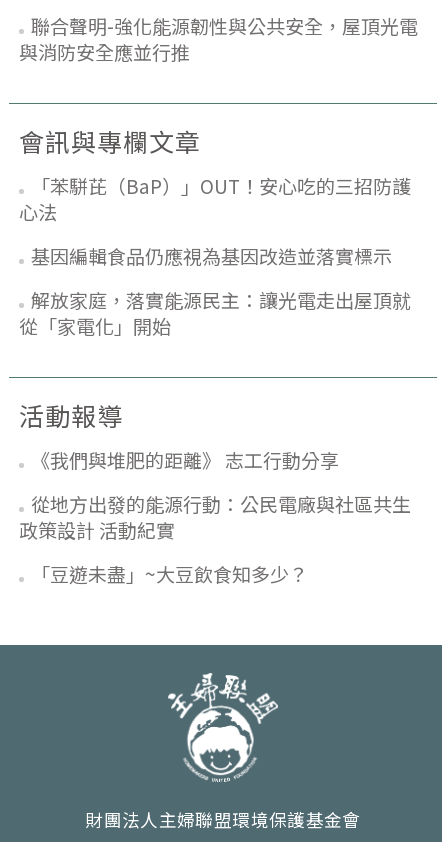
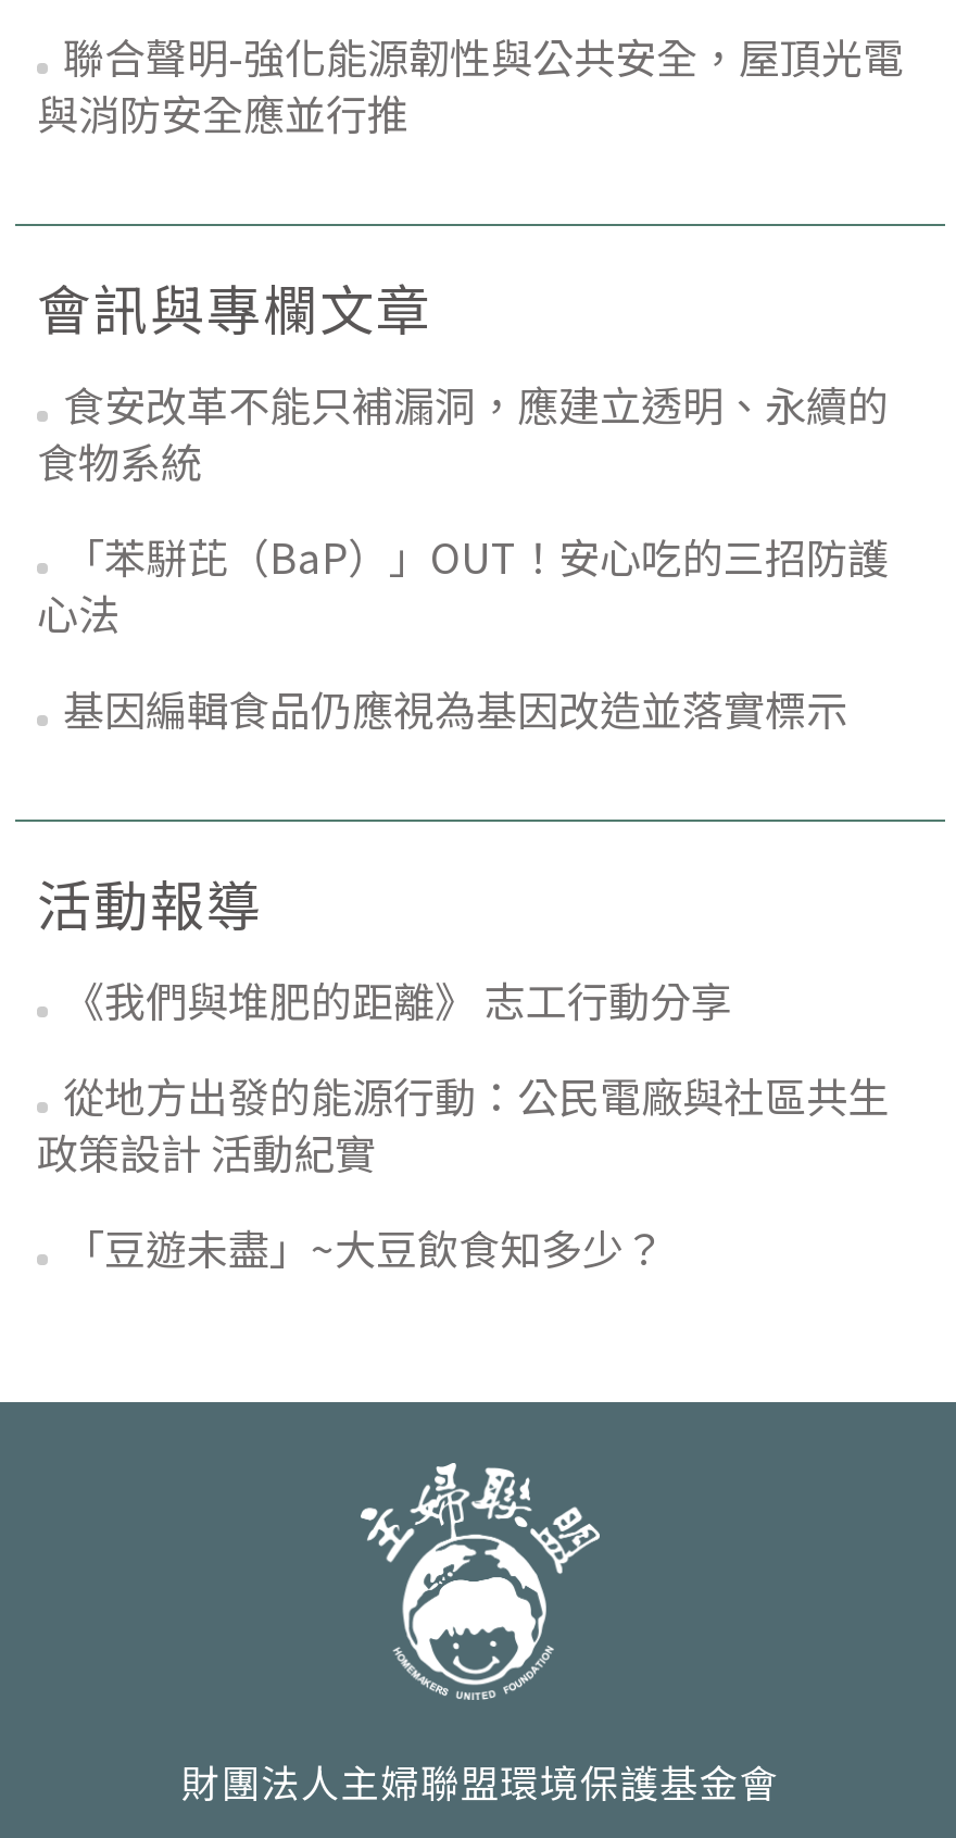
+ 食安改革不能只補漏洞，應建立透明、永續的
+ 食物系統

moved down: 心法 | 基因編輯食品仍應視為基因改造並落實標示

- 解放家庭，落實能源民主：讓光電走出屋頂就
- 從「家電化」開始
